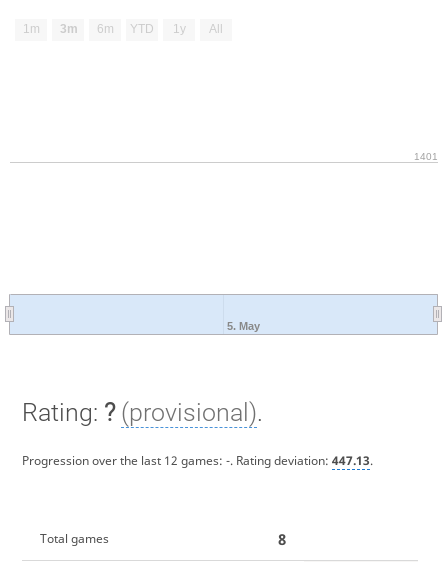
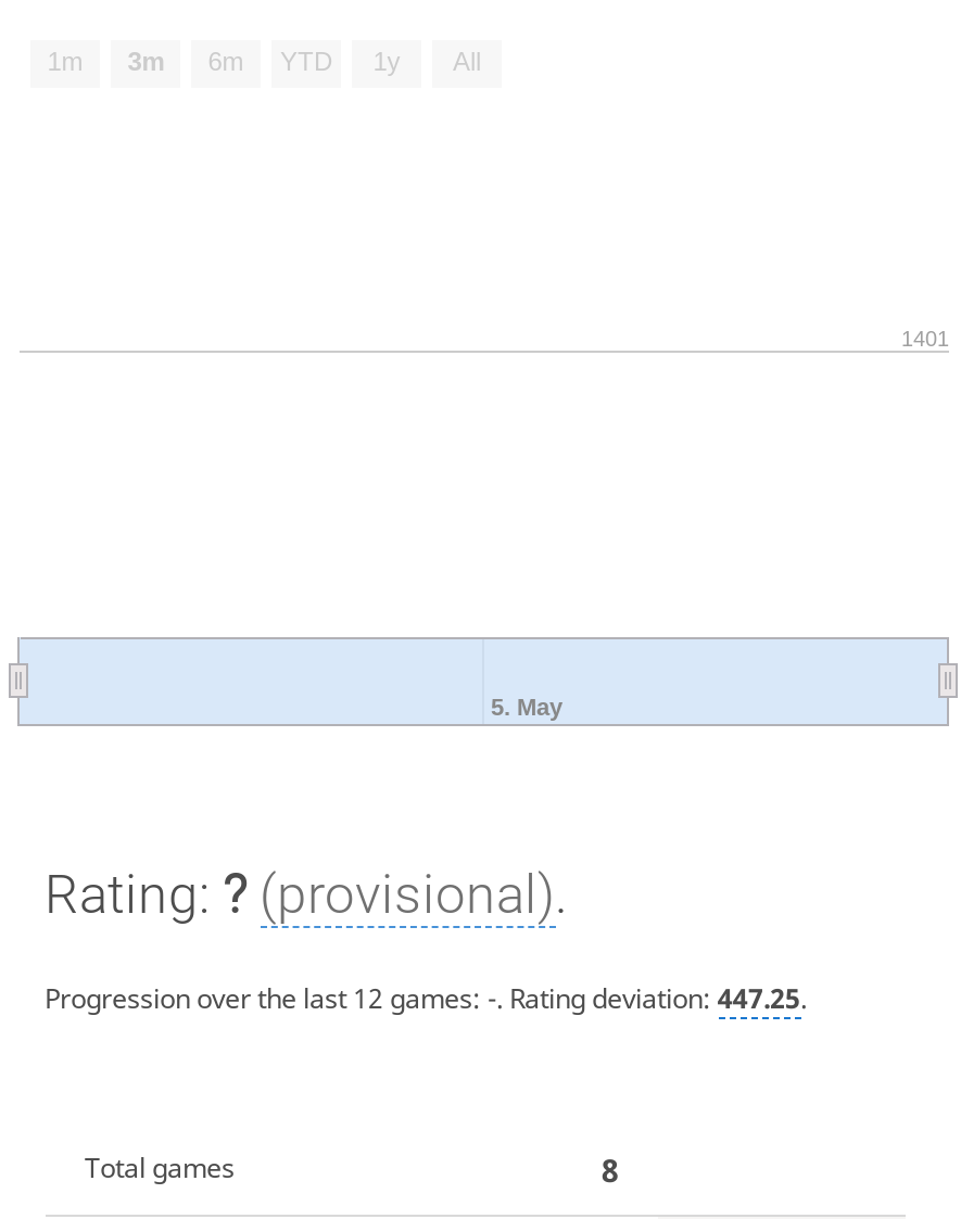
- Progression over the last 12 games: -. Rating deviation: 447.13.
+ Progression over the last 12 games: -. Rating deviation: 447.25.
